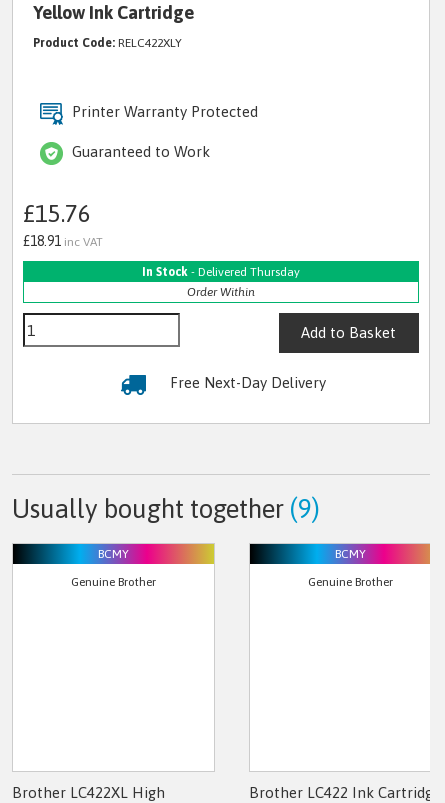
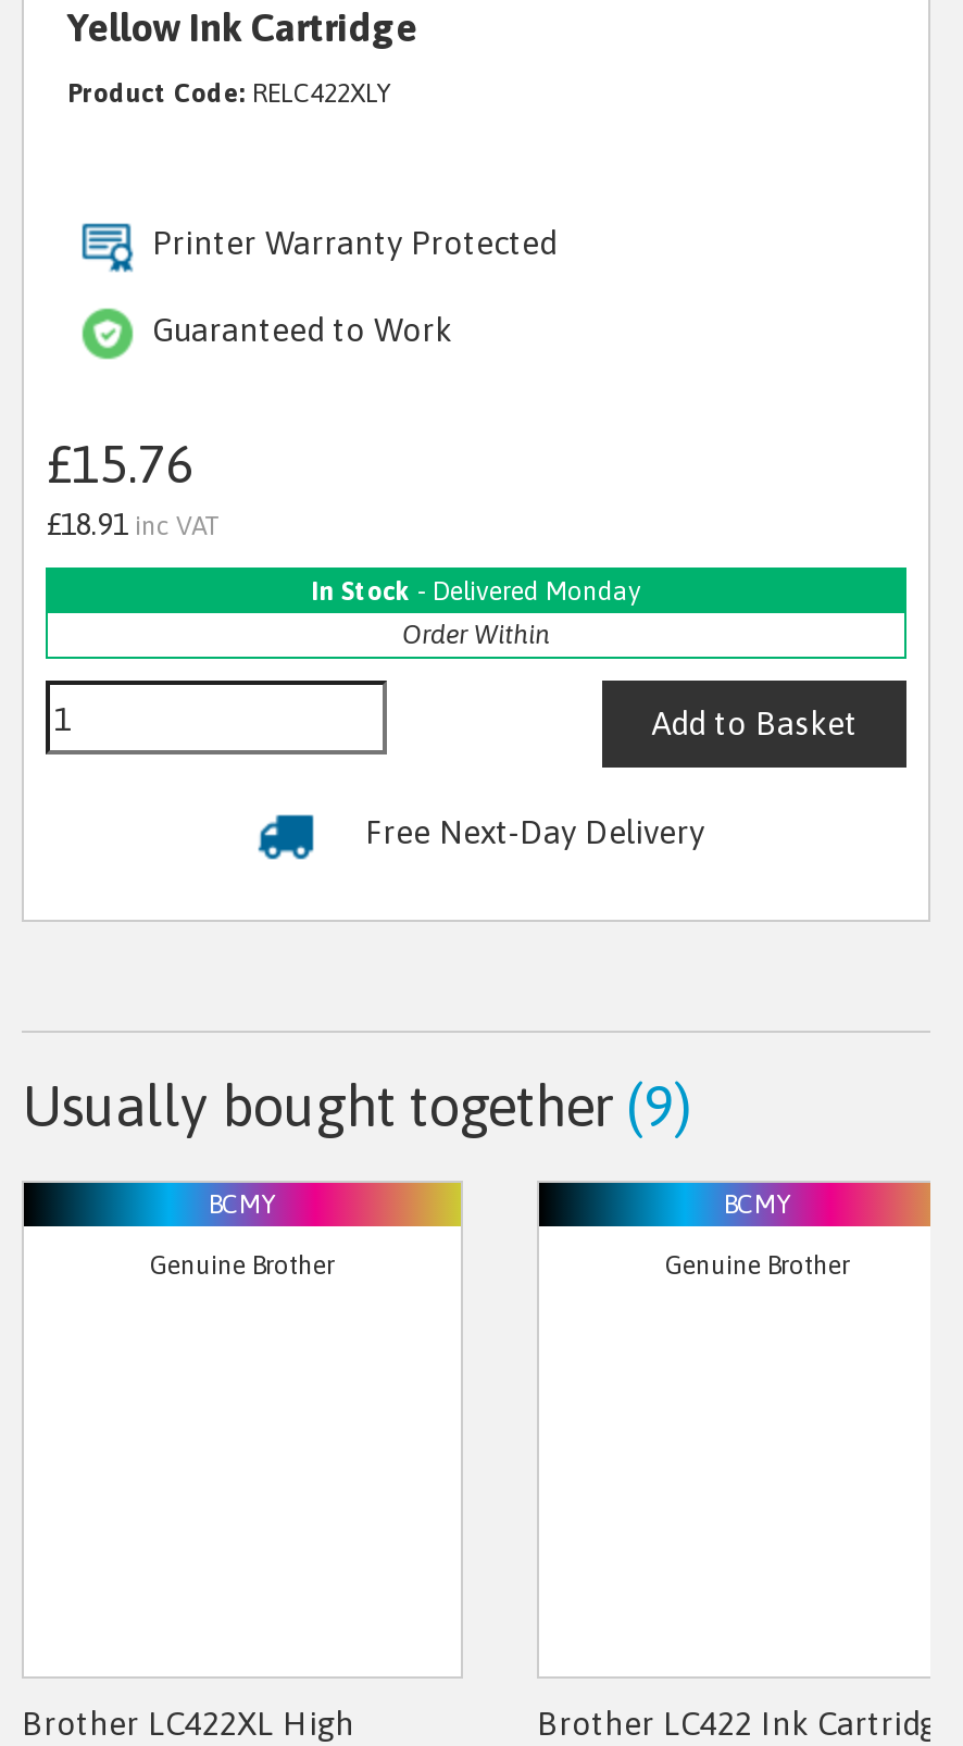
- In Stock - Delivered Thursday
+ In Stock - Delivered Monday
